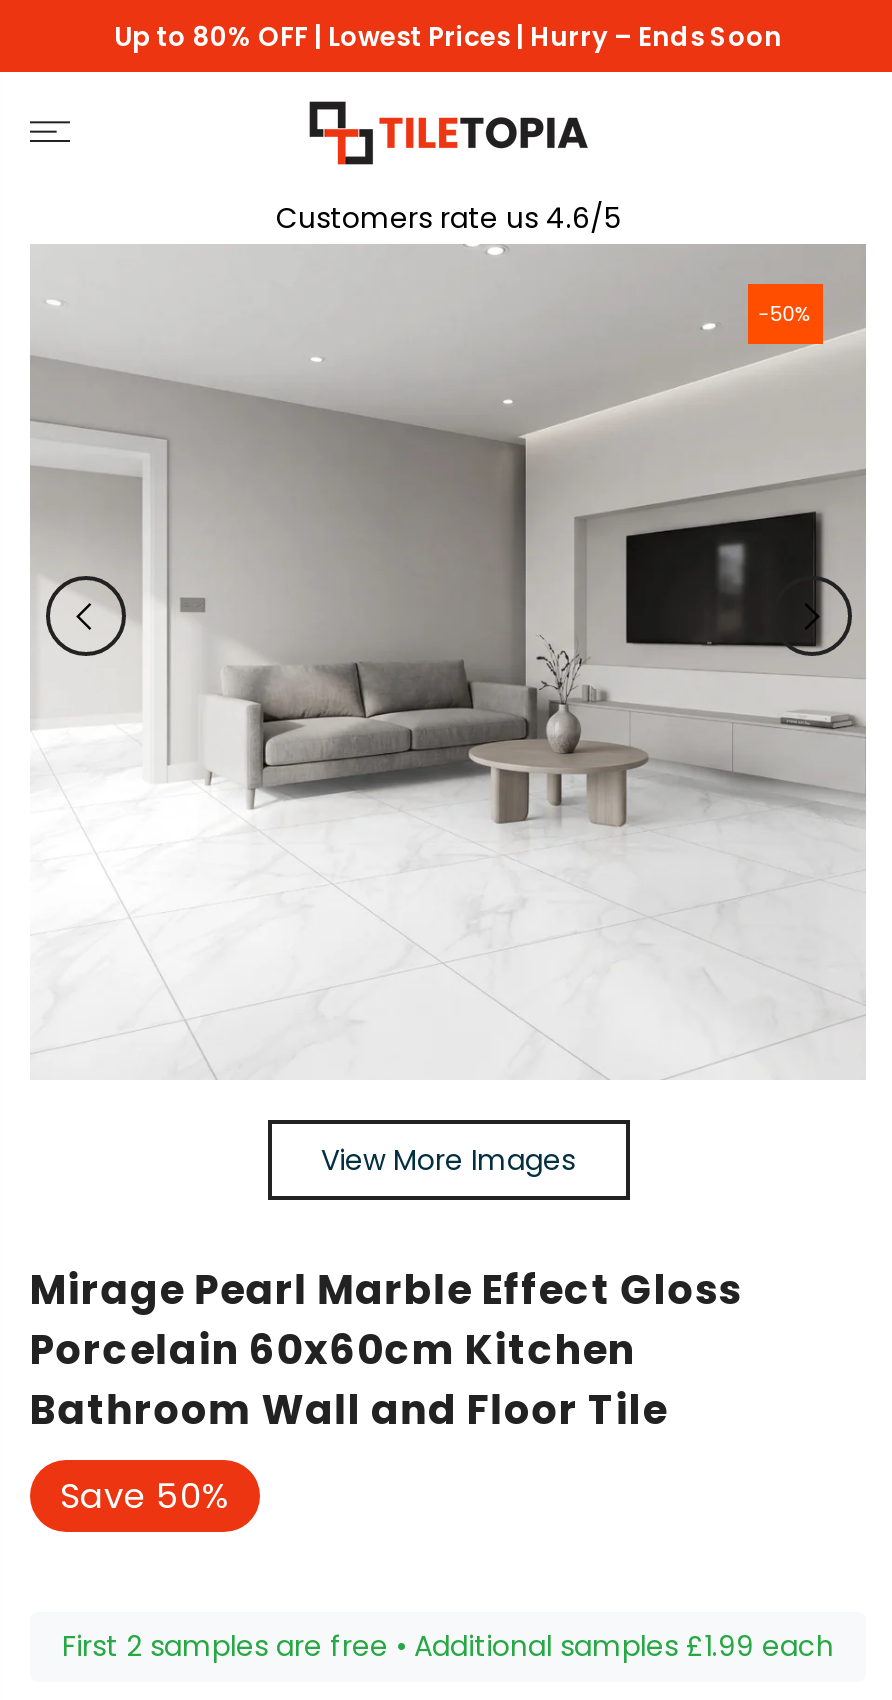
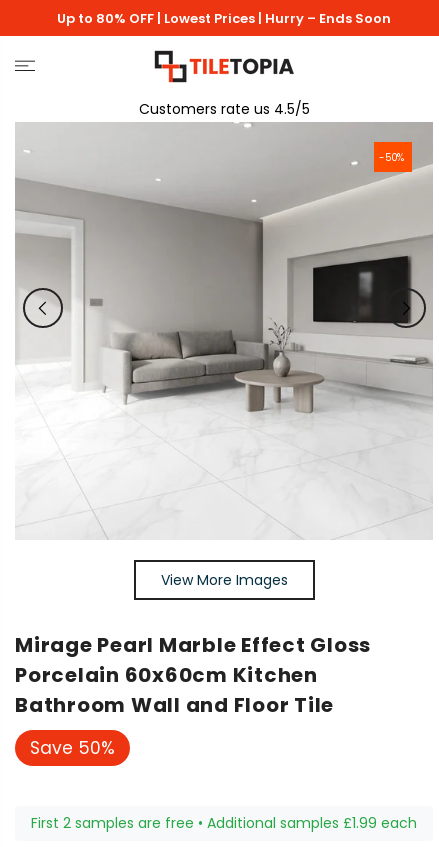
- Customers rate us 4.6/5
+ Customers rate us 4.5/5
